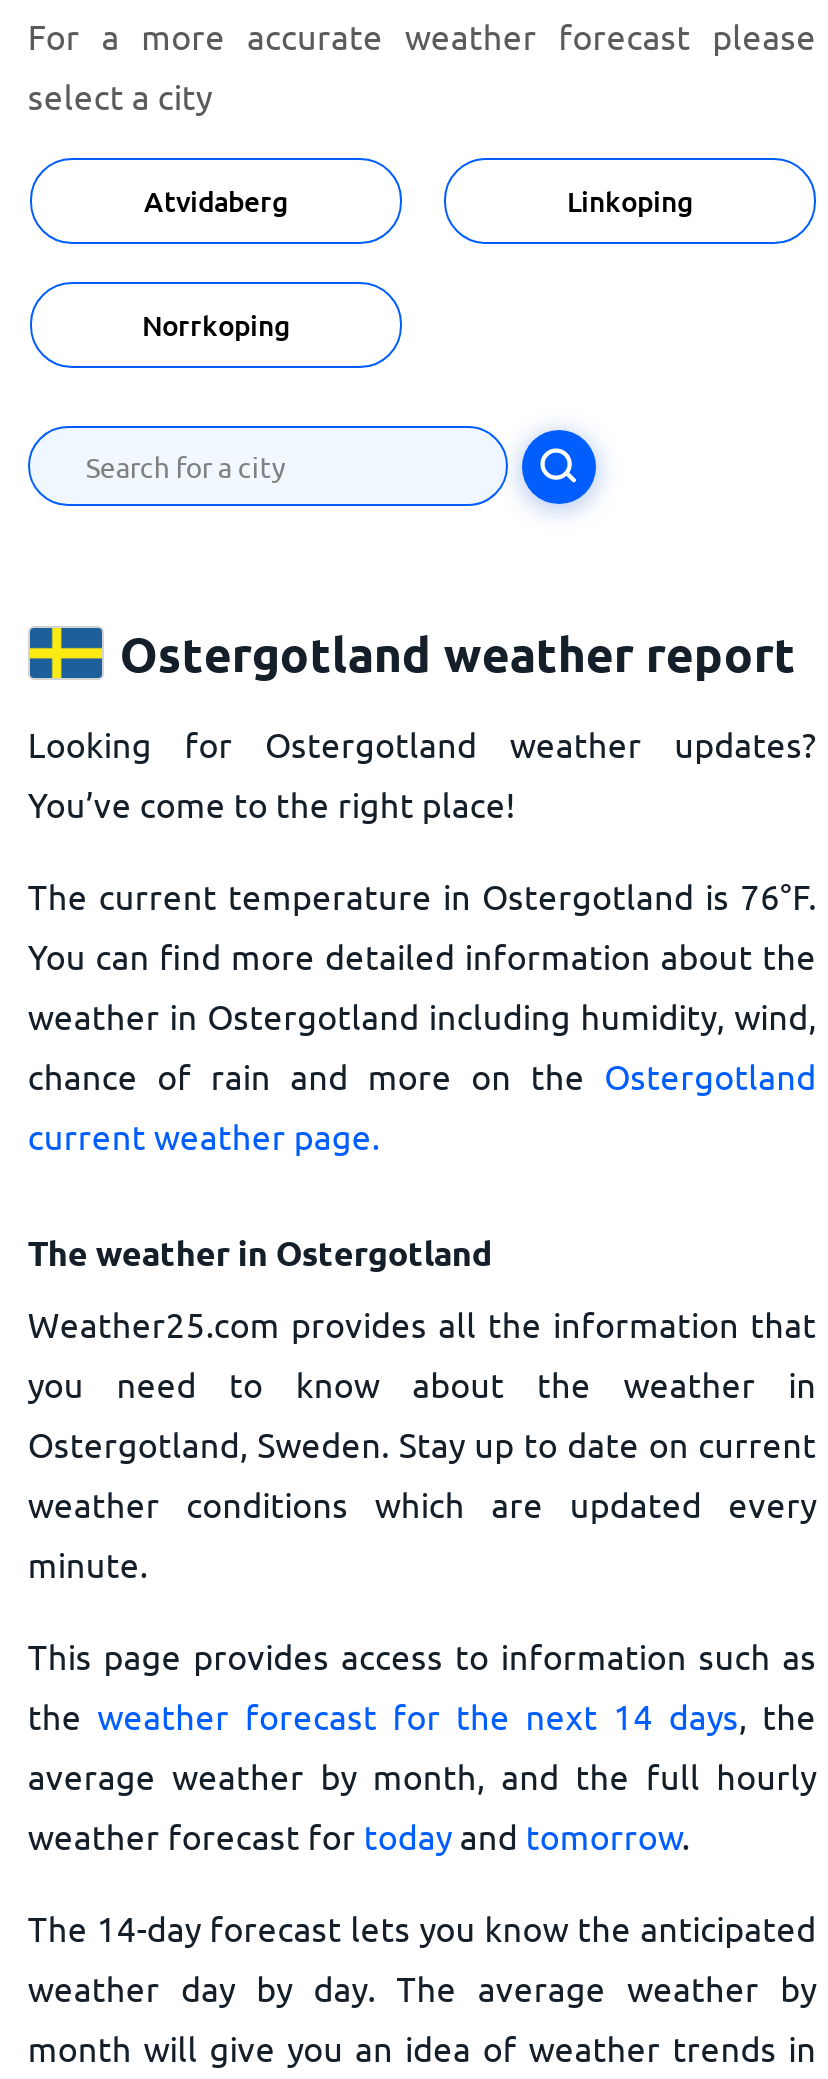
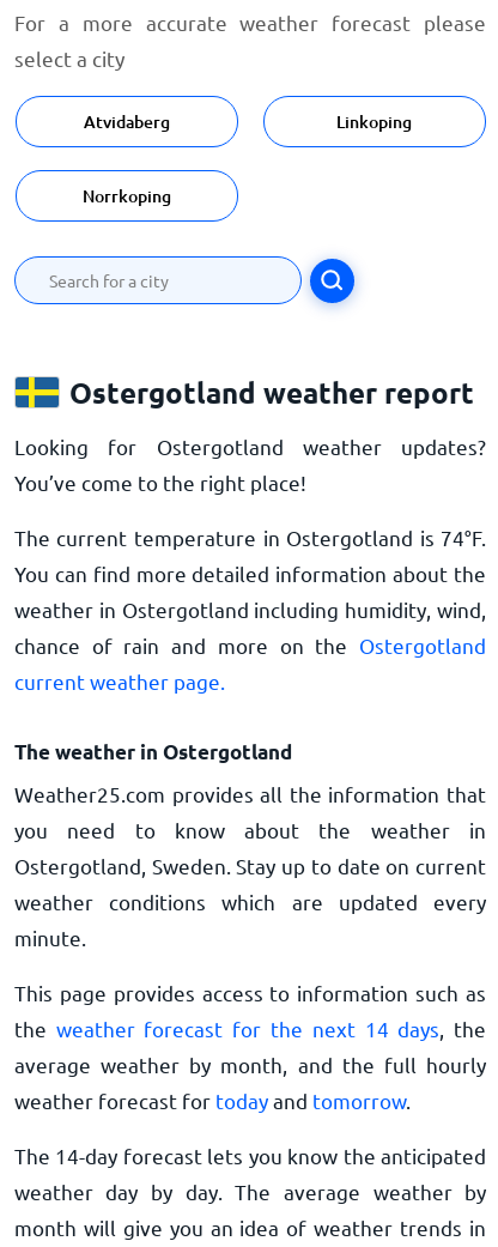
- The current temperature in Ostergotland is 76°F.
+ The current temperature in Ostergotland is 74°F.
